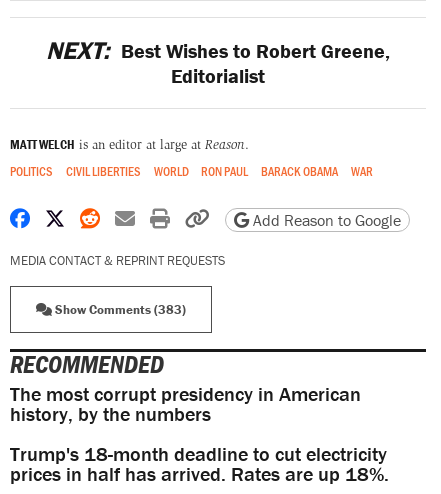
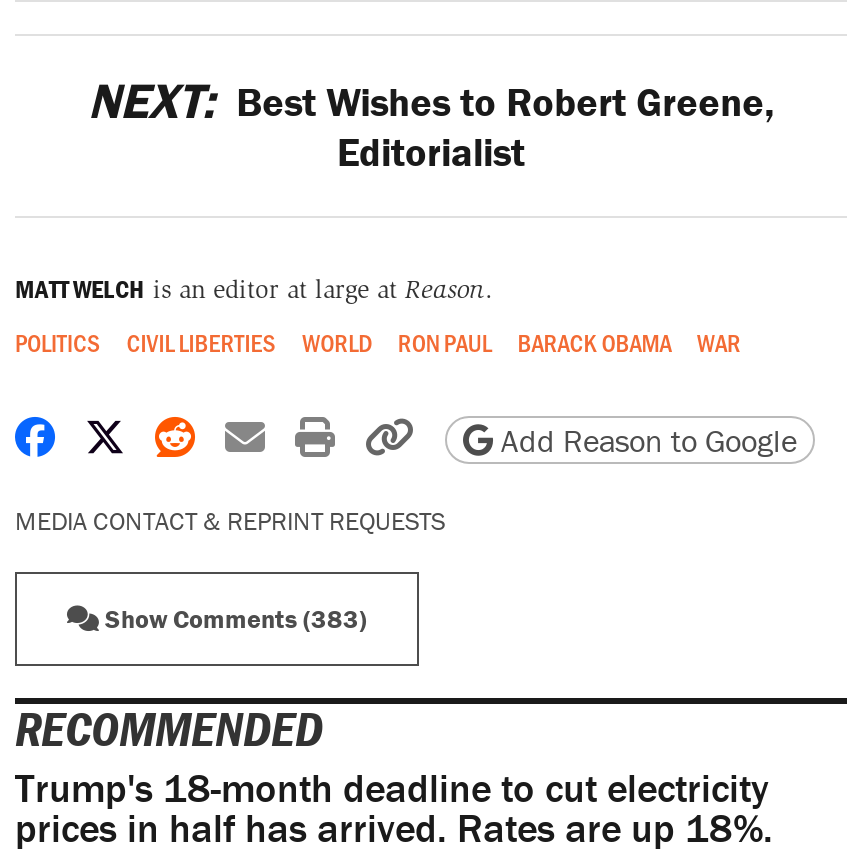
- The most corrupt presidency in American
- history, by the numbers
